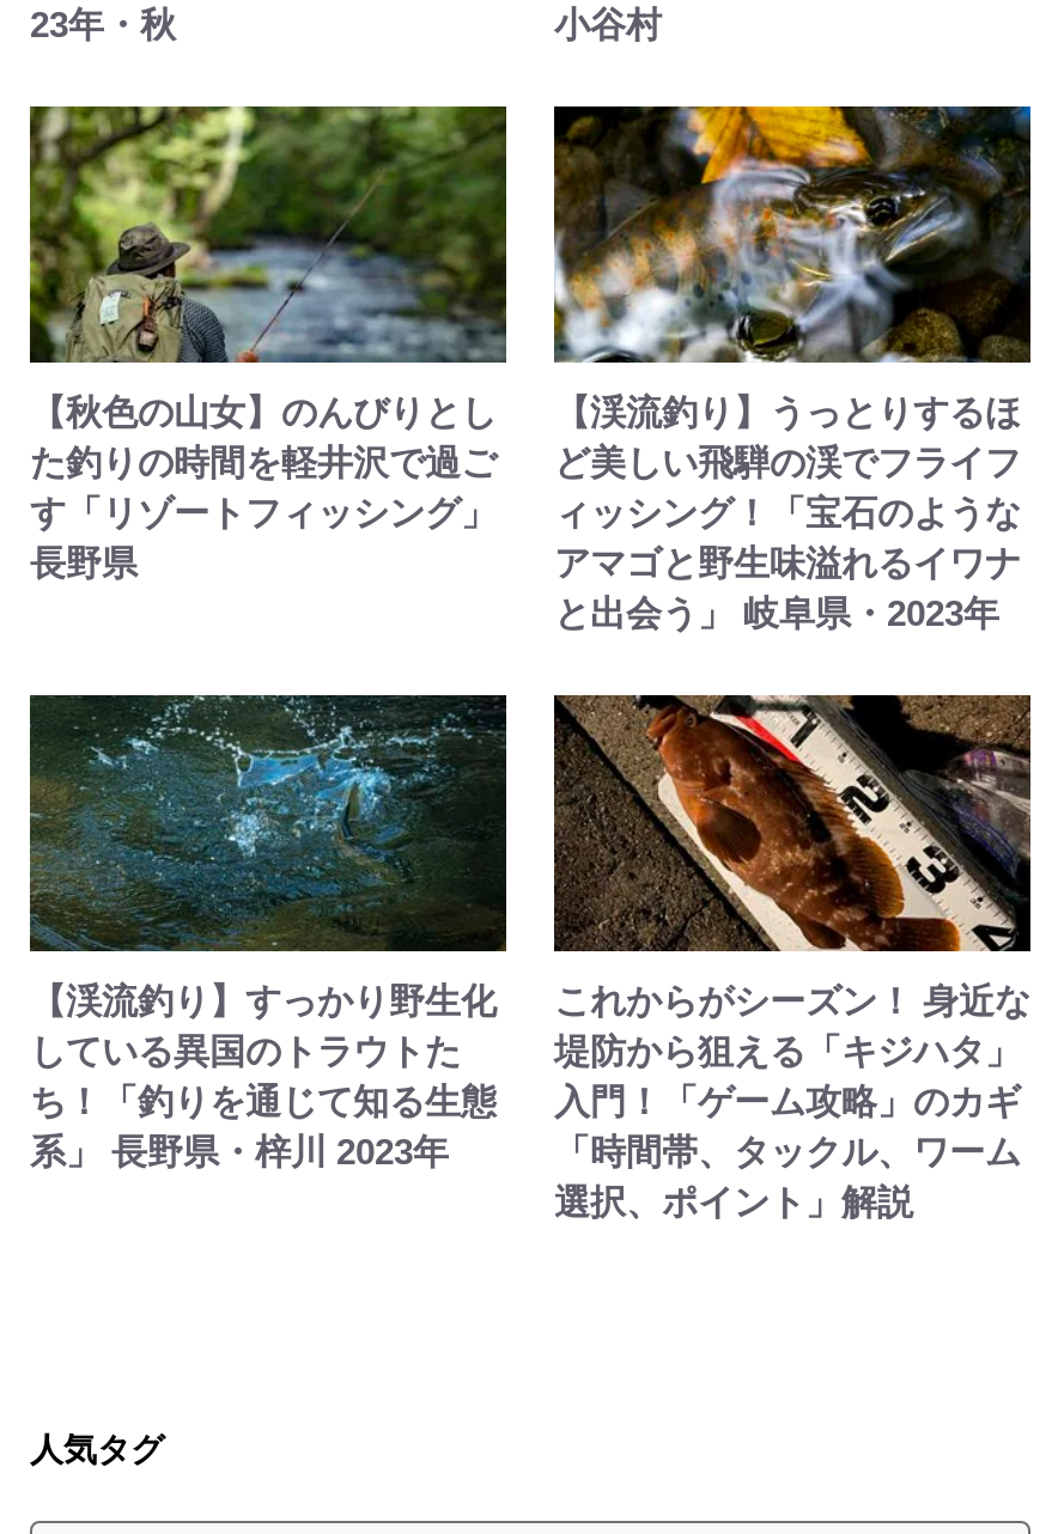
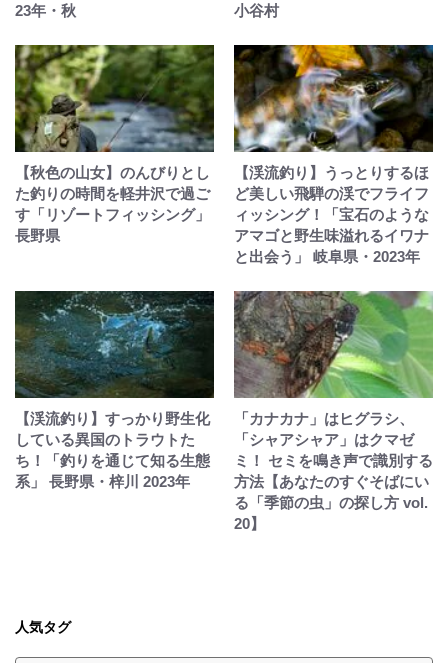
- [image]
- これからがシーズン！ 身近な
- 堤防から狙える「キジハタ」
- 入門！「ゲーム攻略」のカギ
- 「時間帯、タックル、ワーム
- 選択、ポイント」解説
+ [image]
+ 「カナカナ」はヒグラシ、
+ 「シャアシャア」はクマゼ
+ ミ！ セミを鳴き声で識別する
+ 方法【あなたのすぐそばにい
+ る「季節の虫」の探し方 vol.
+ 20】
